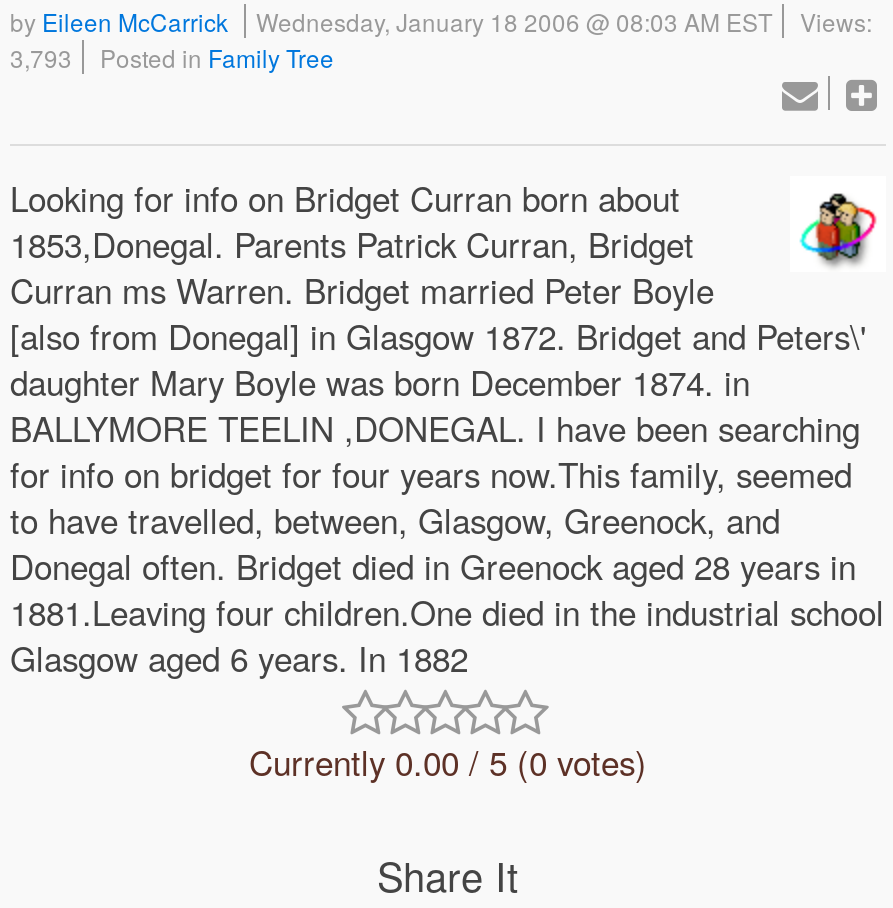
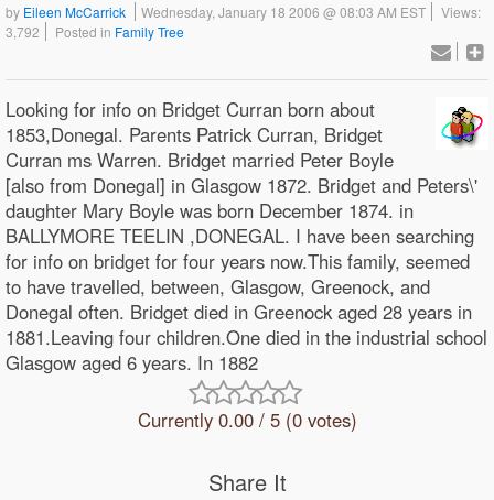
- 3,793 Posted in Family Tree
+ 3,792 Posted in Family Tree
